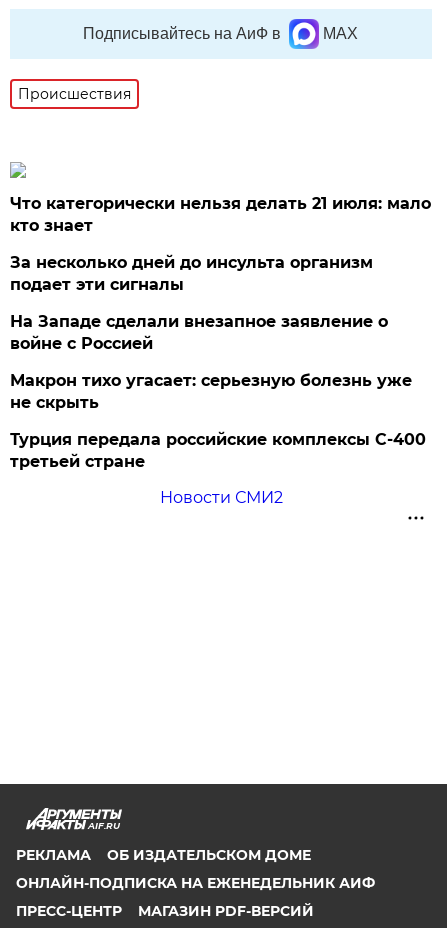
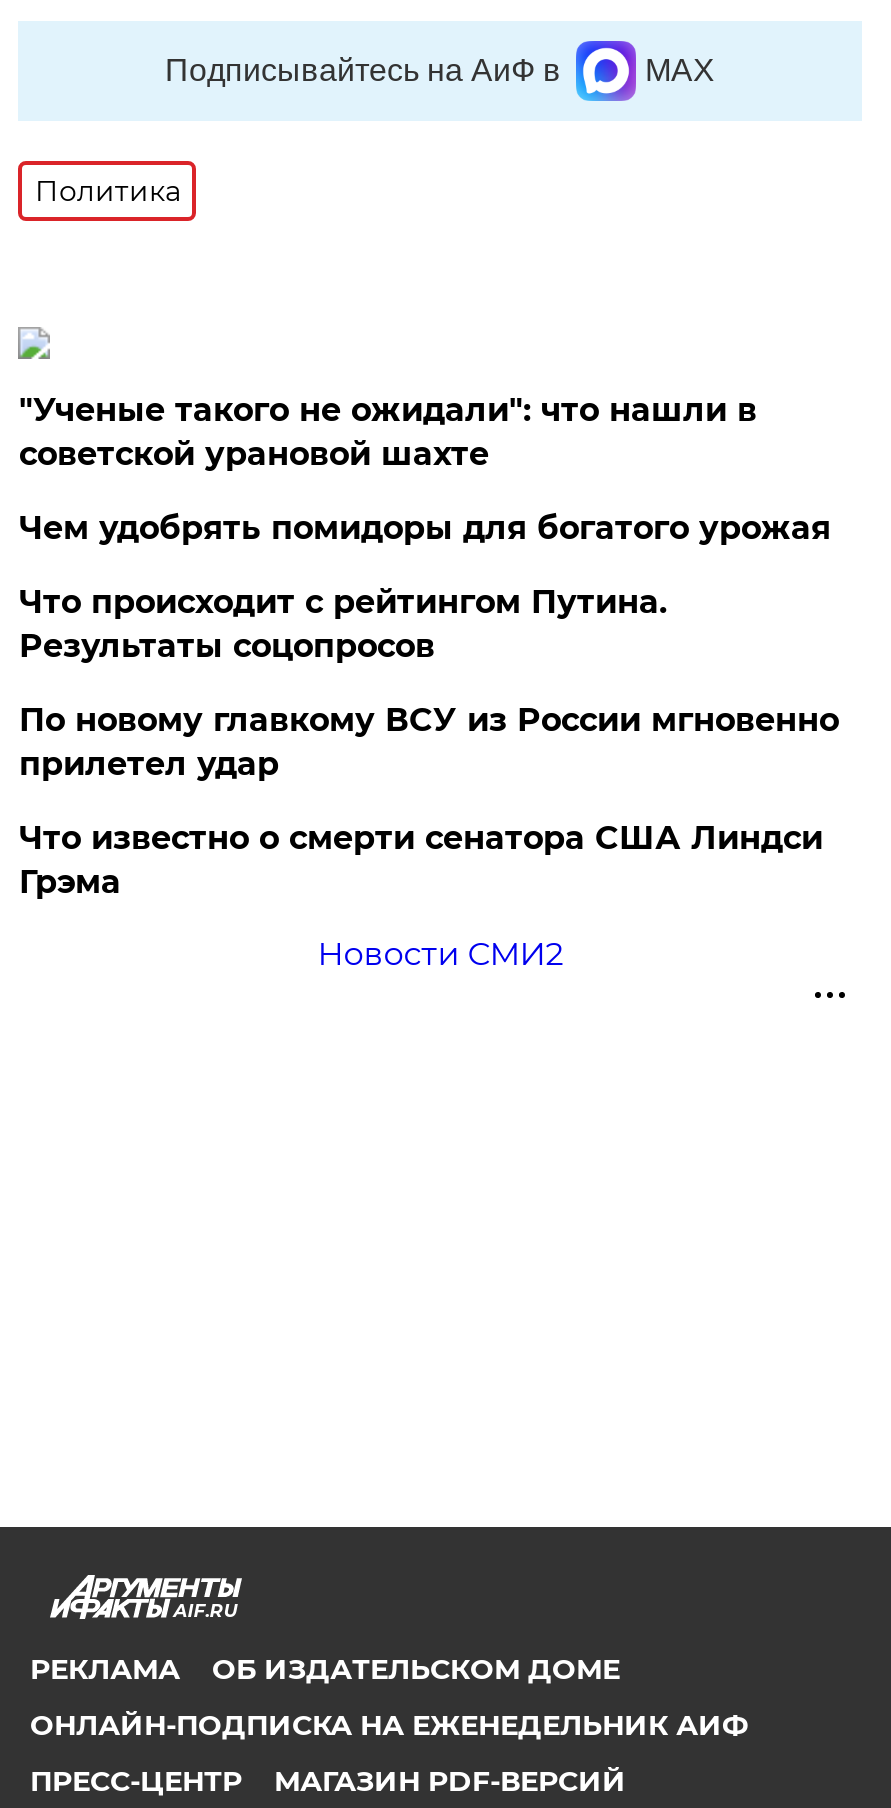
- Происшествия
+ Политика

- Что категорически нельзя делать 21 июля: мало
- кто знает
+ "Ученые такого не ожидали": что нашли в
+ советской урановой шахте

- За несколько дней до инсульта организм
- подает эти сигналы
+ Чем удобрять помидоры для богатого урожая

- На Западе сделали внезапное заявление о
- войне с Россией
+ Что происходит с рейтингом Путина.
+ Результаты соцопросов

- Макрон тихо угасает: серьезную болезнь уже
- не скрыть
+ По новому главкому ВСУ из России мгновенно
+ прилетел удар

- Турция передала российские комплексы С-400
- третьей стране
+ Что известно о смерти сенатора США Линдси
+ Грэма
